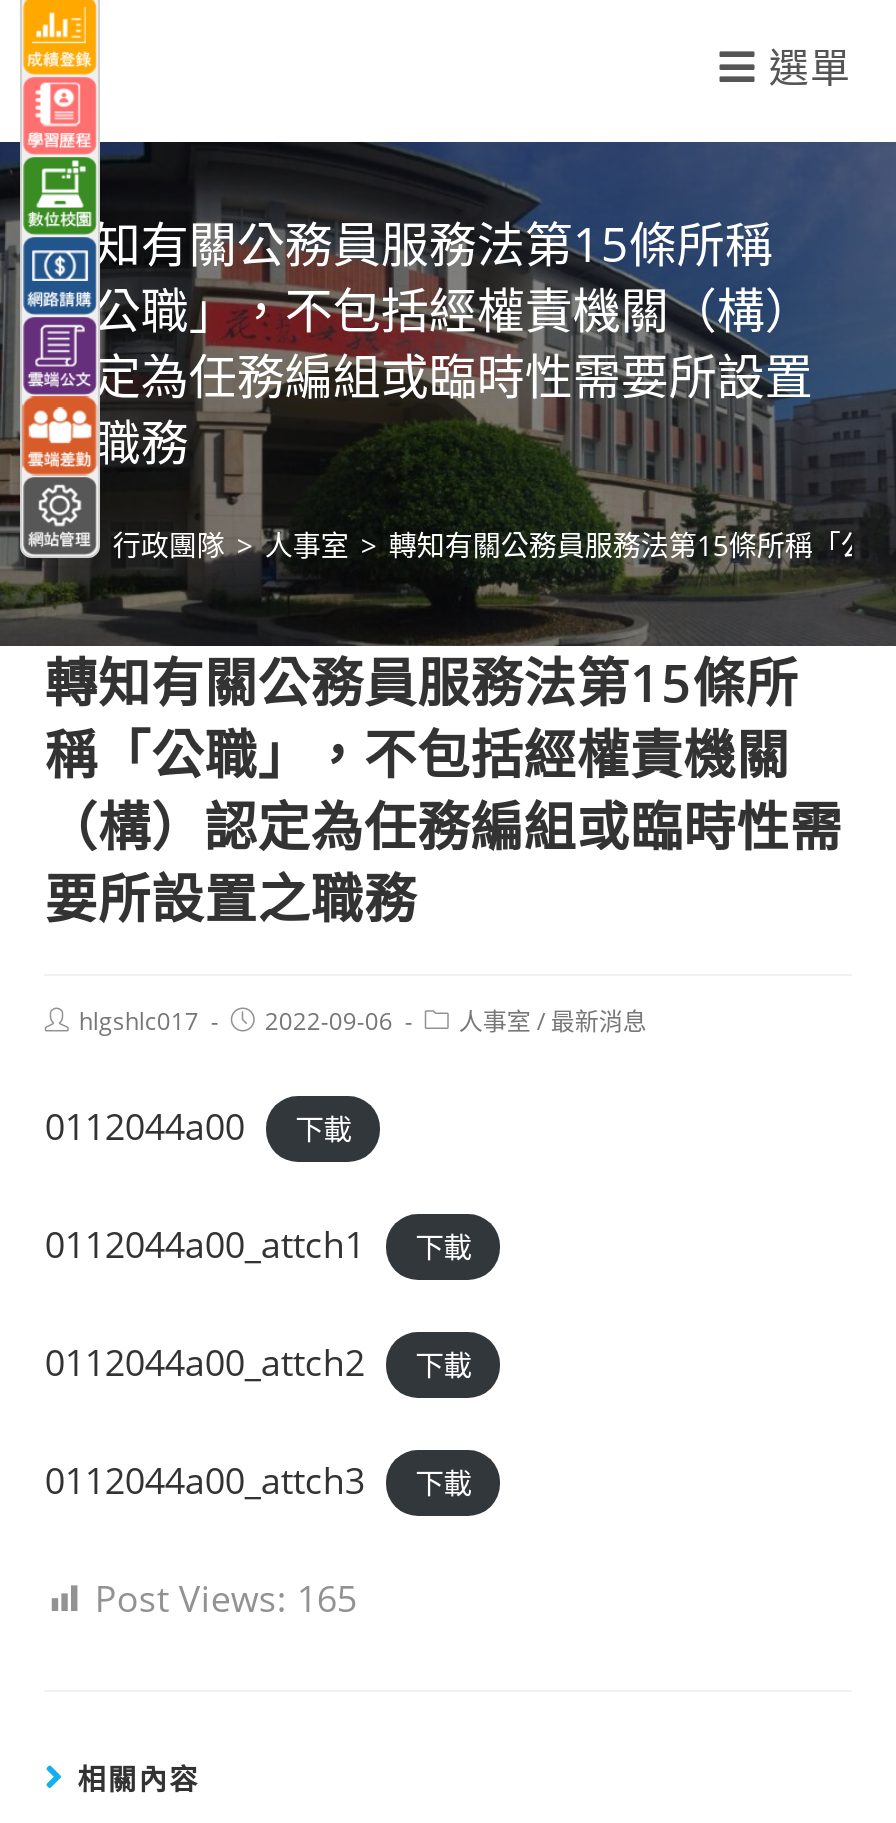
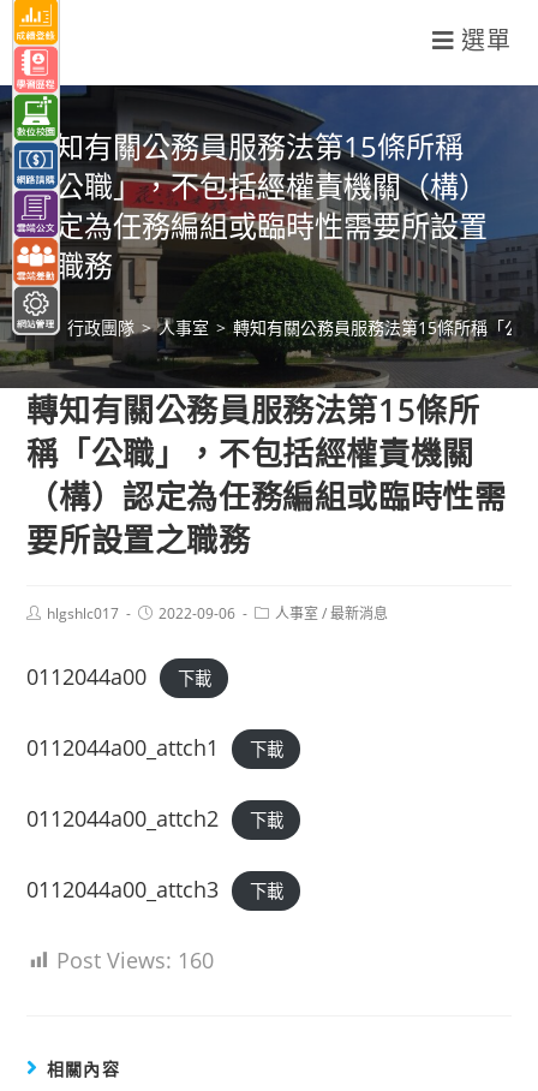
- Post Views: 165
+ Post Views: 160
